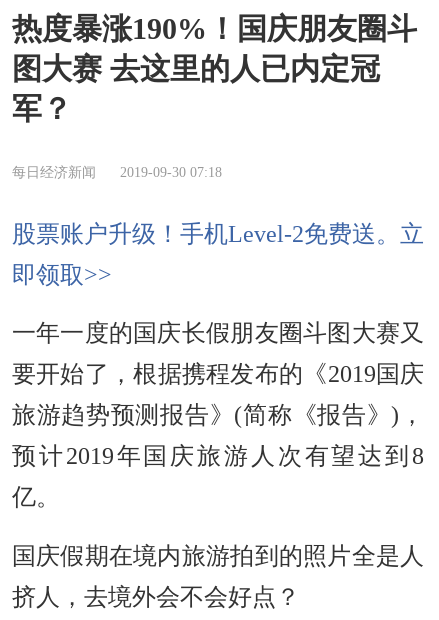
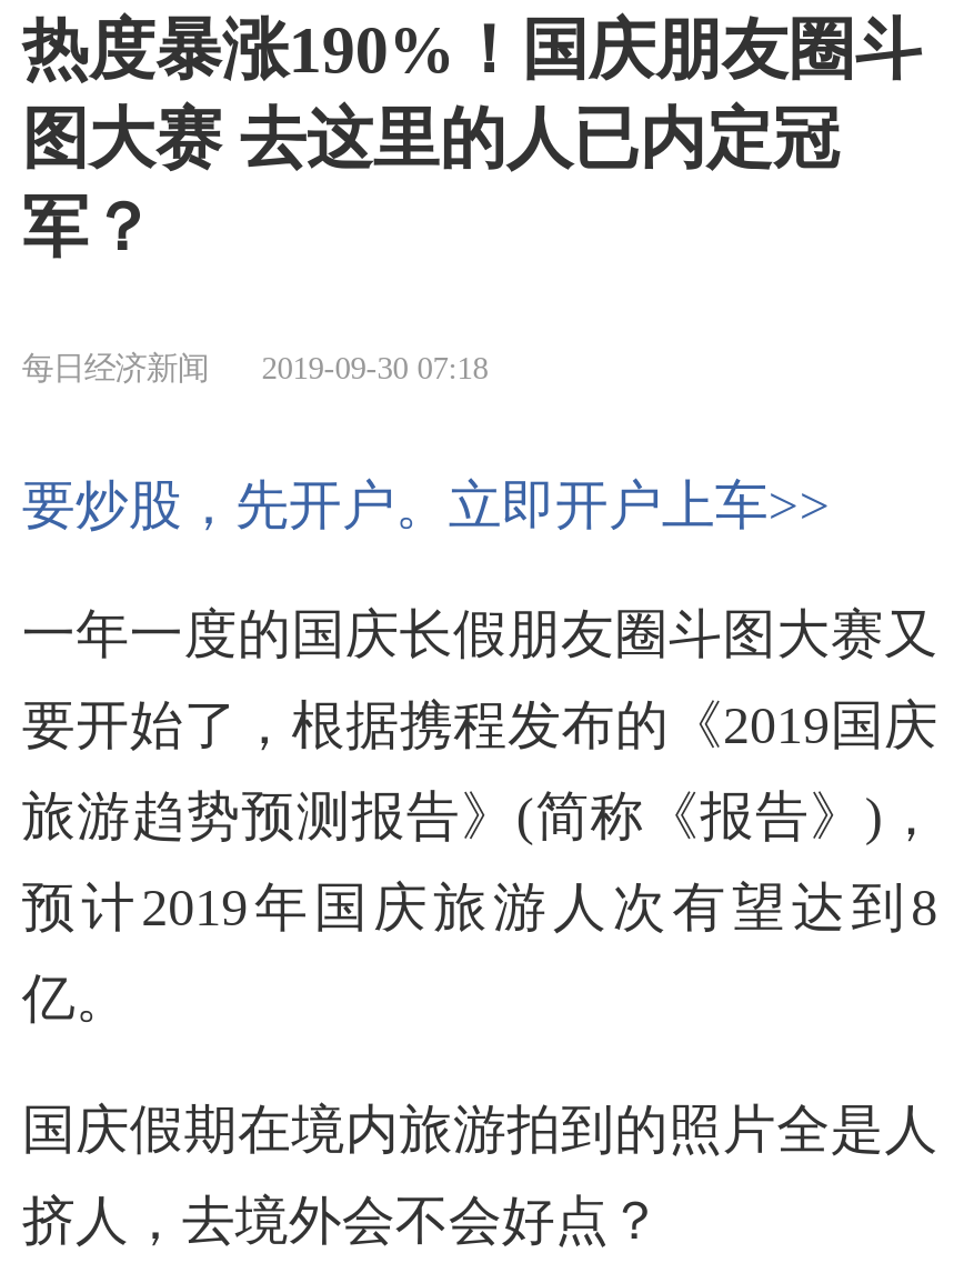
- 股票账户升级！手机Level-2免费送。立
- 即领取>>
+ 要炒股，先开户。立即开户上车>>
